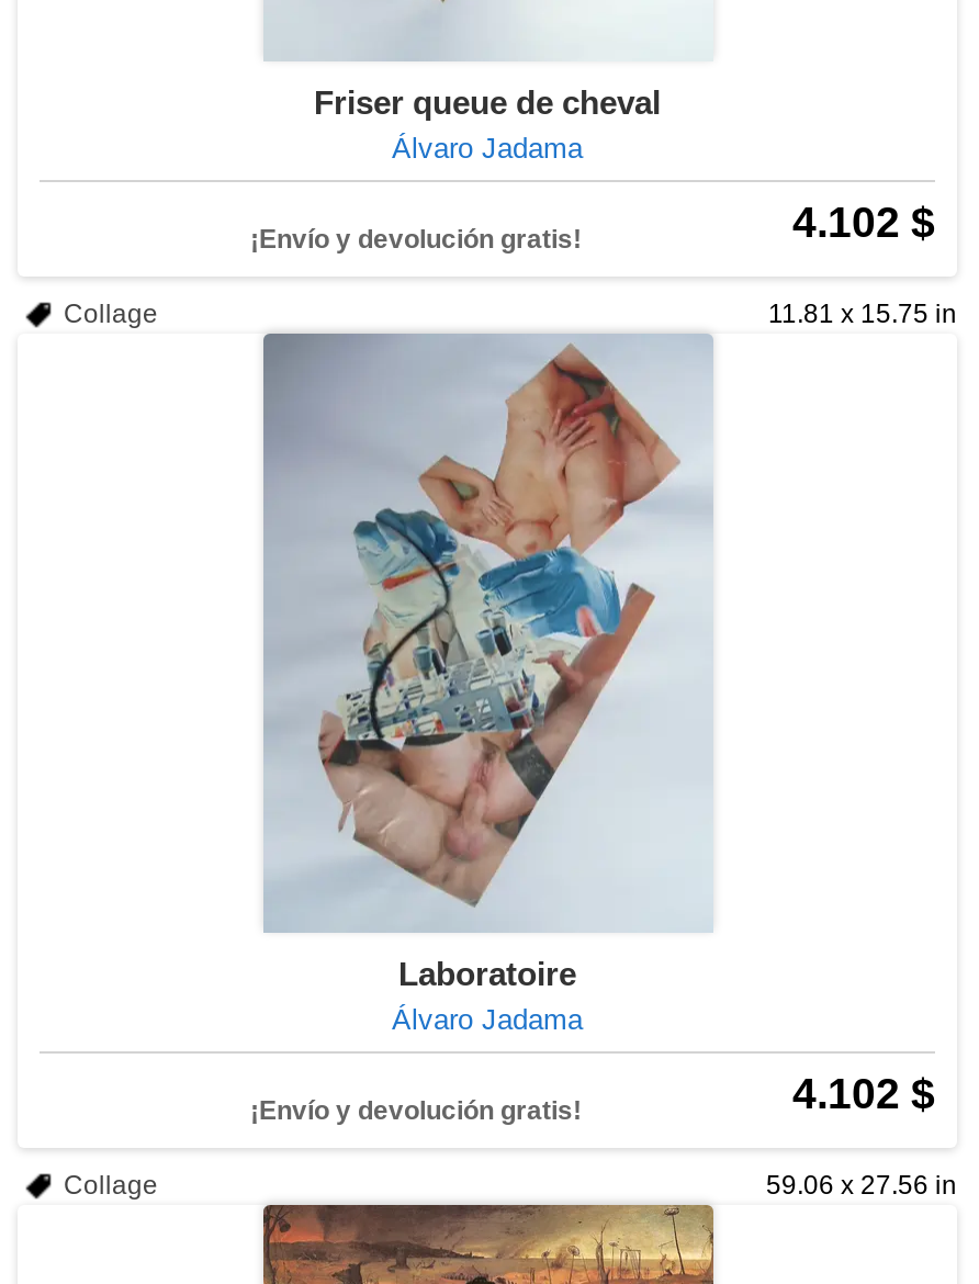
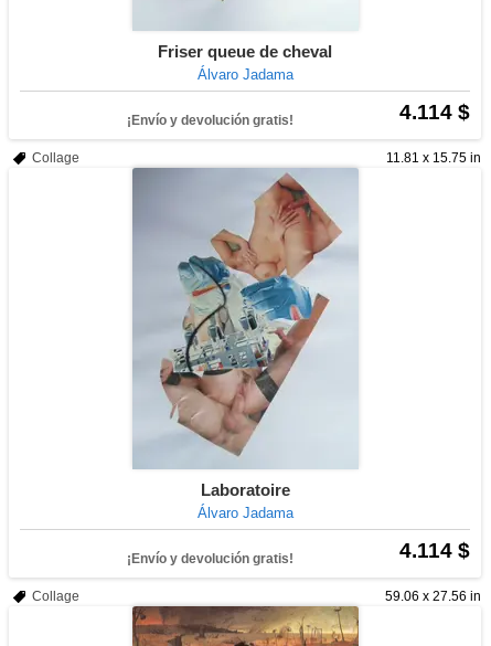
- 4.102 $
+ 4.114 $

- 4.102 $
+ 4.114 $
